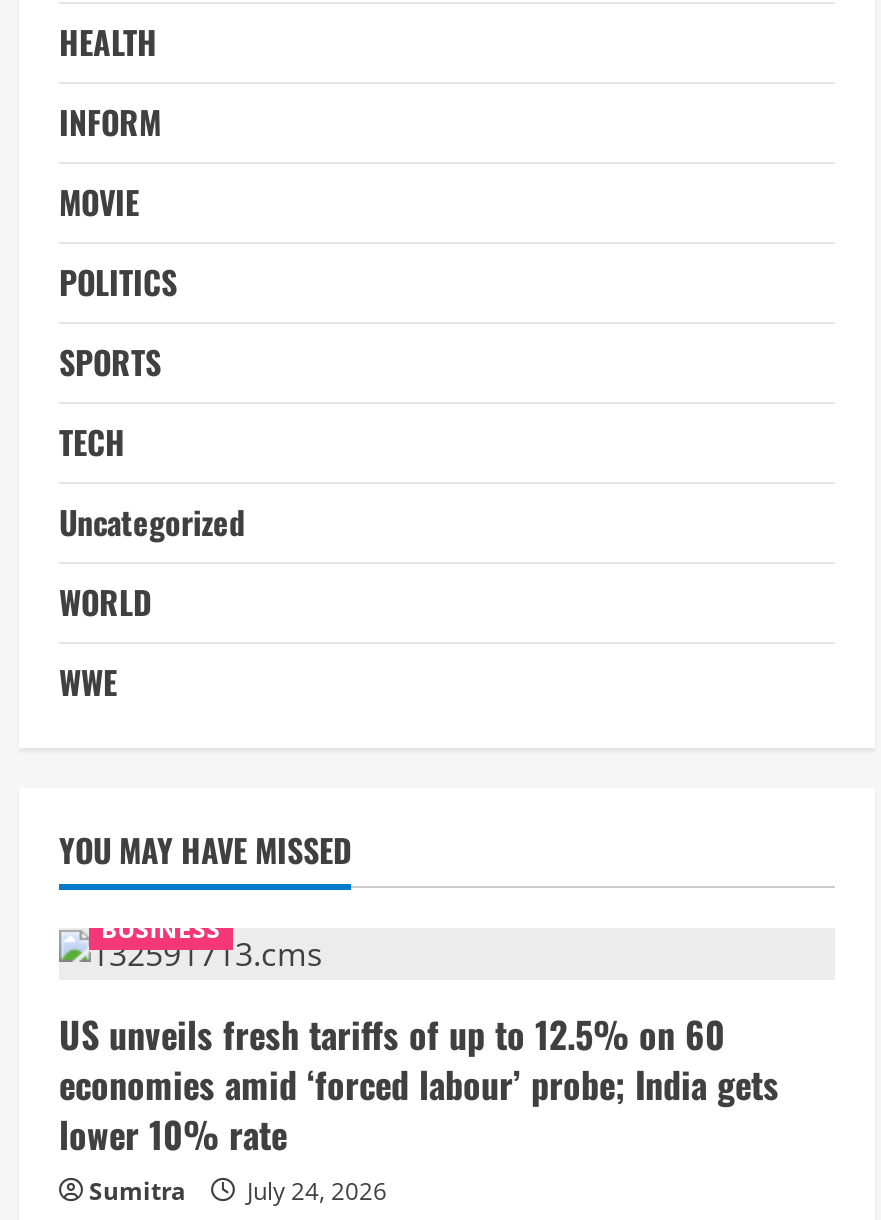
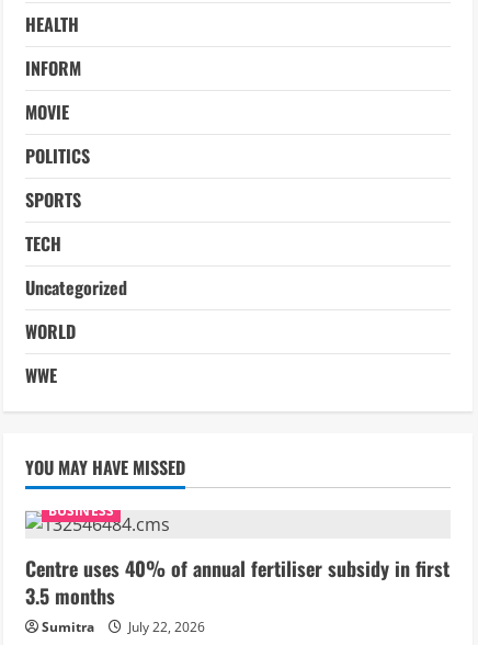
- US unveils fresh tariffs of up to 12.5% on 60
- economies amid ‘forced labour’ probe; India gets
- lower 10% rate
+ Centre uses 40% of annual fertiliser subsidy in first
+ 3.5 months

- Sumitra July 24, 2026
+ Sumitra July 22, 2026
